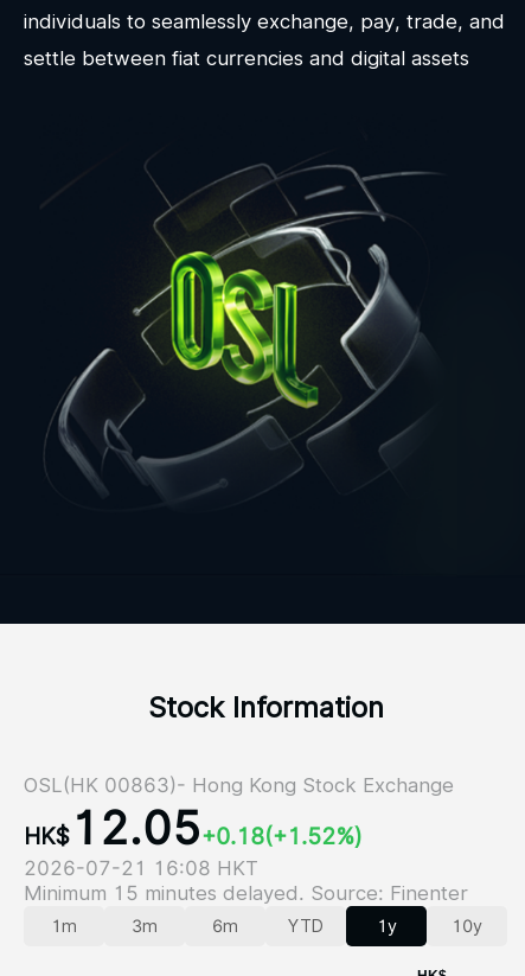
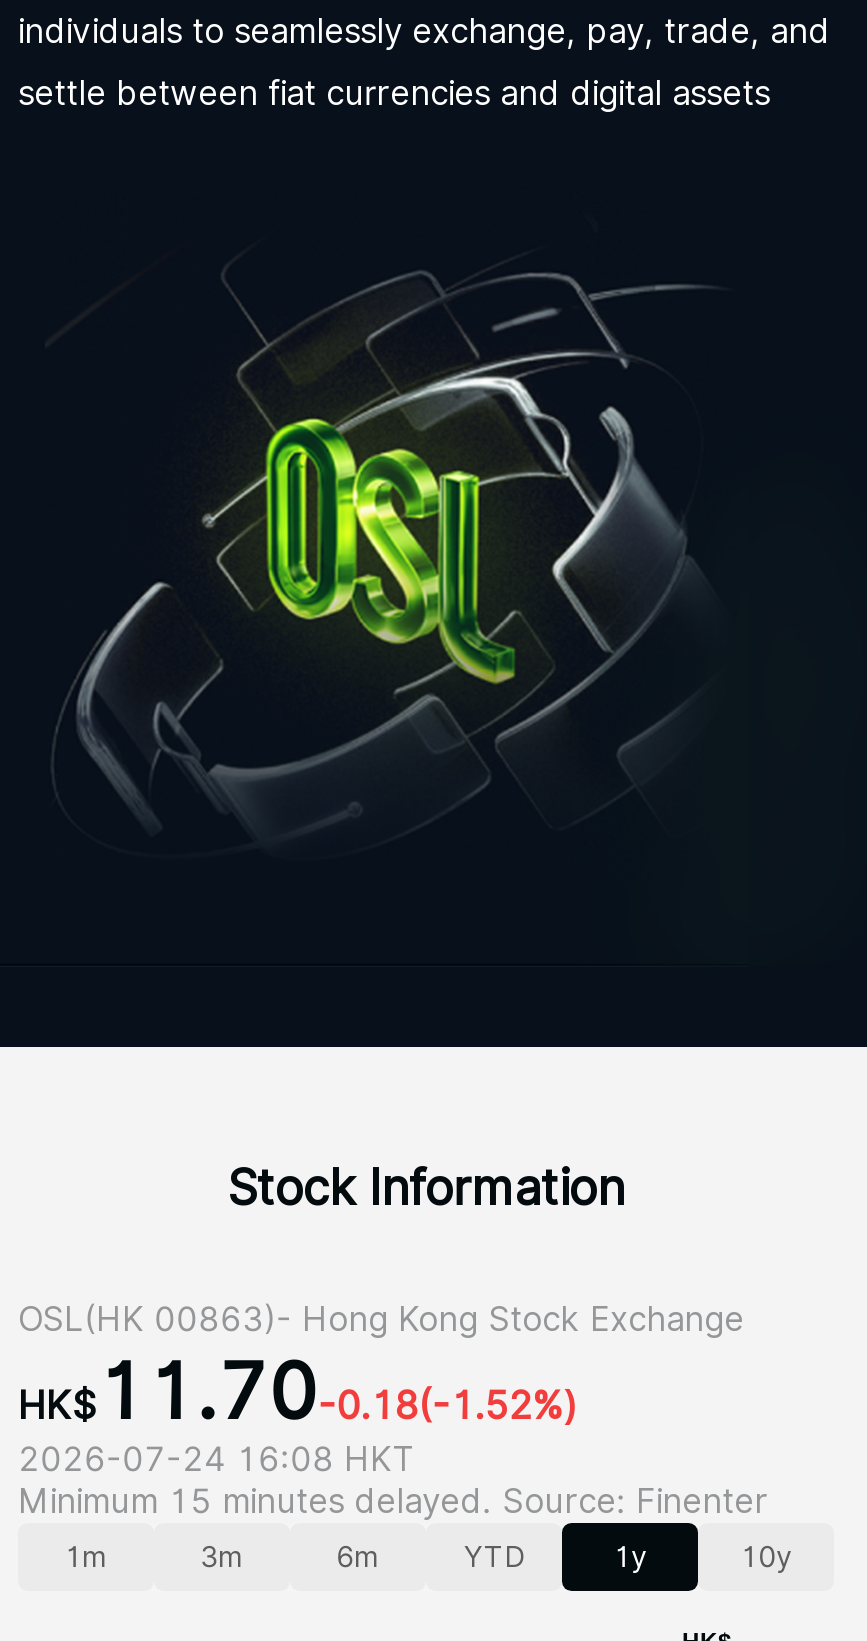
- HK$12.05+0.18(+1.52%)
- 2026-07-21 16:08 HKT
+ HK$11.70-0.18(-1.52%)
+ 2026-07-24 16:08 HKT
